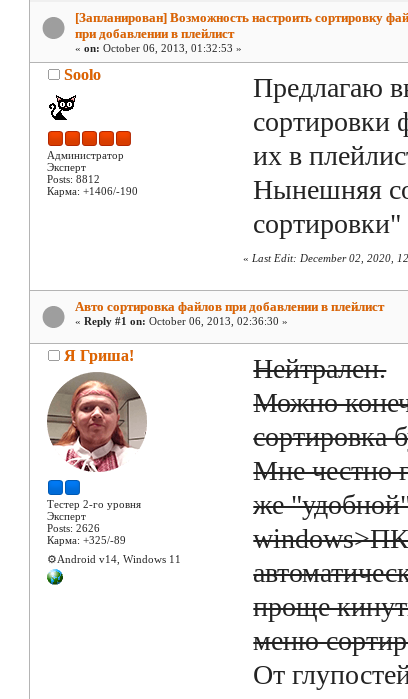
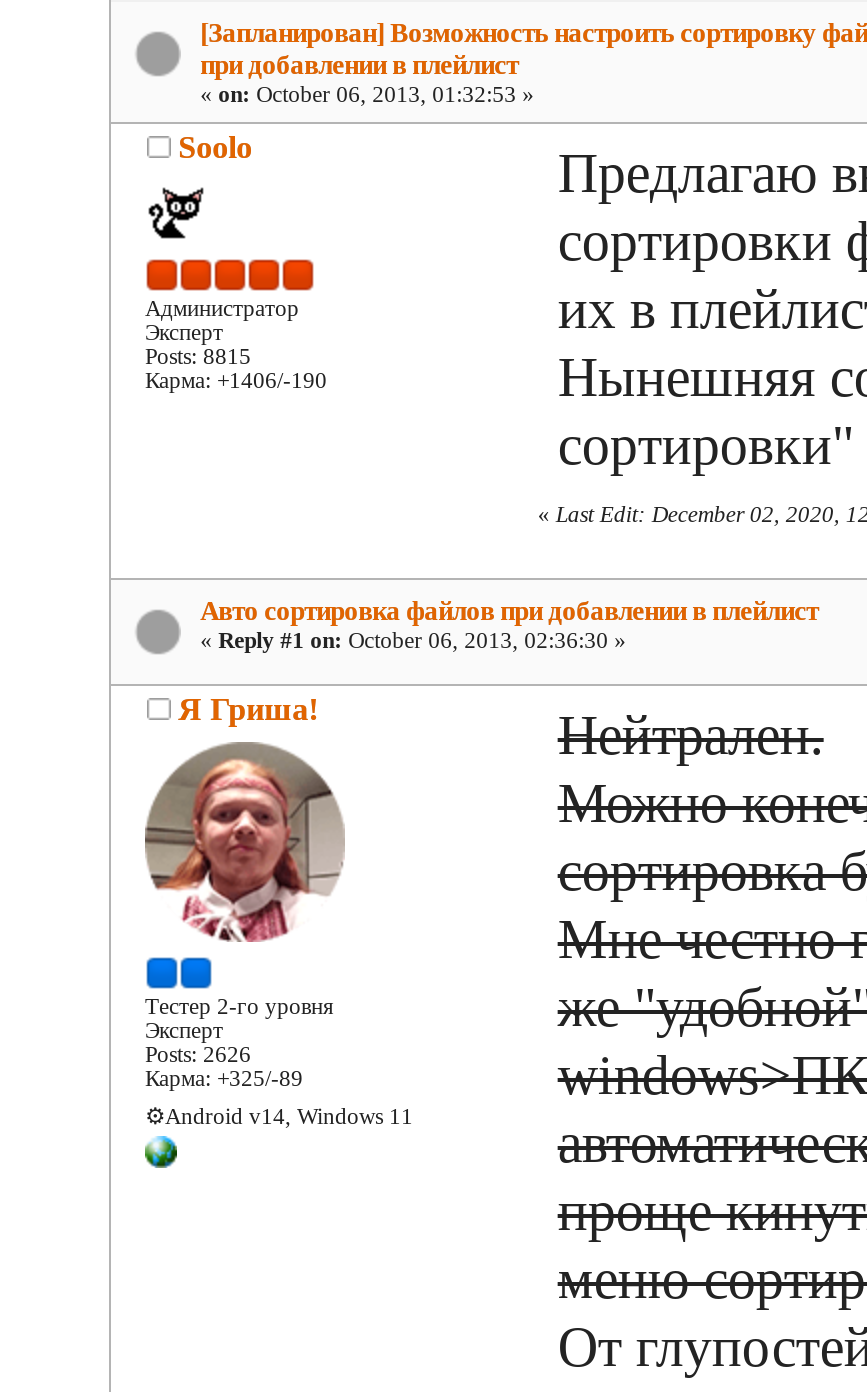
- Posts: 8812
+ Posts: 8815
